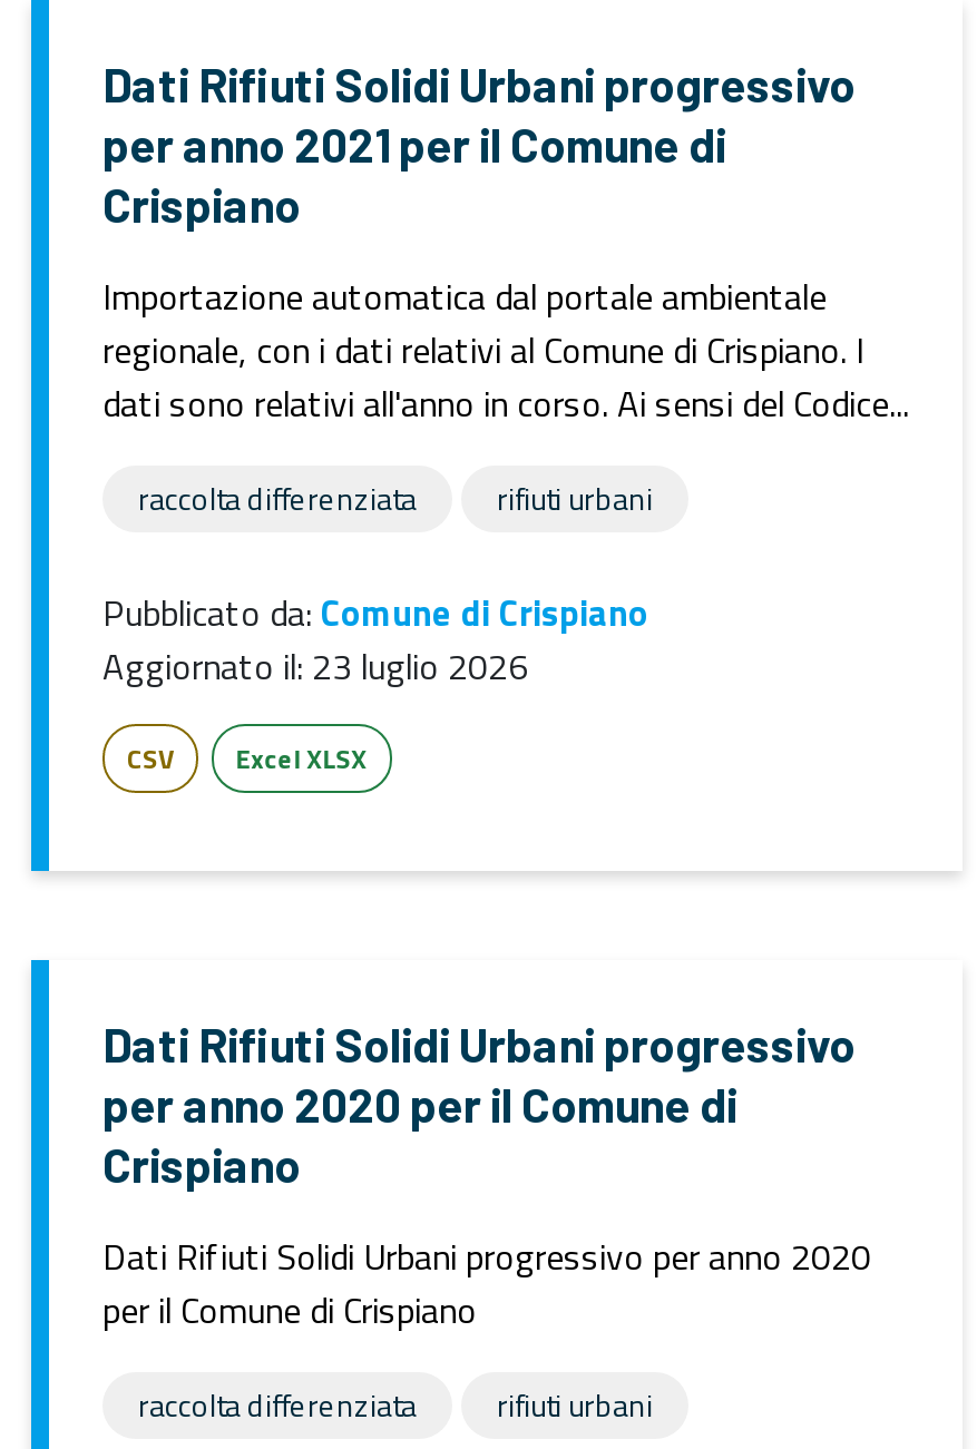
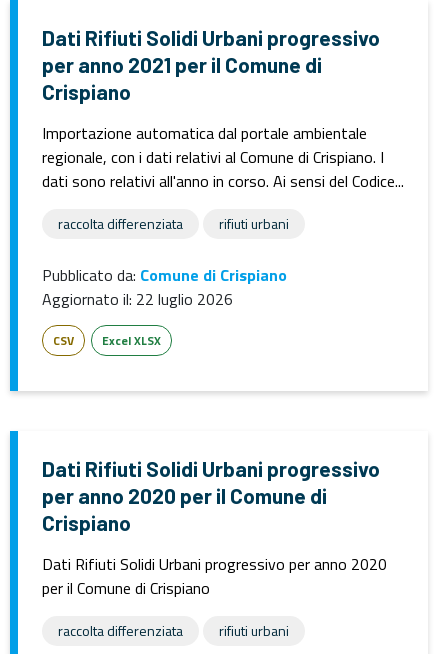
- Aggiornato il: 23 luglio 2026
+ Aggiornato il: 22 luglio 2026
